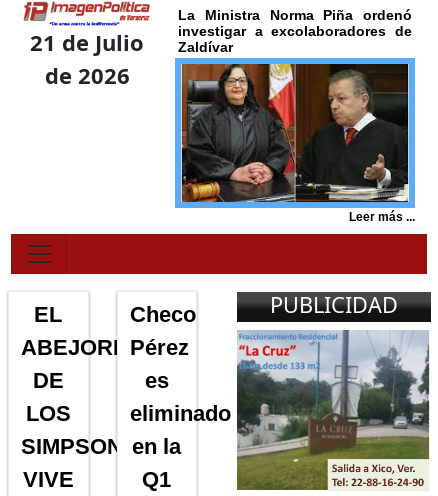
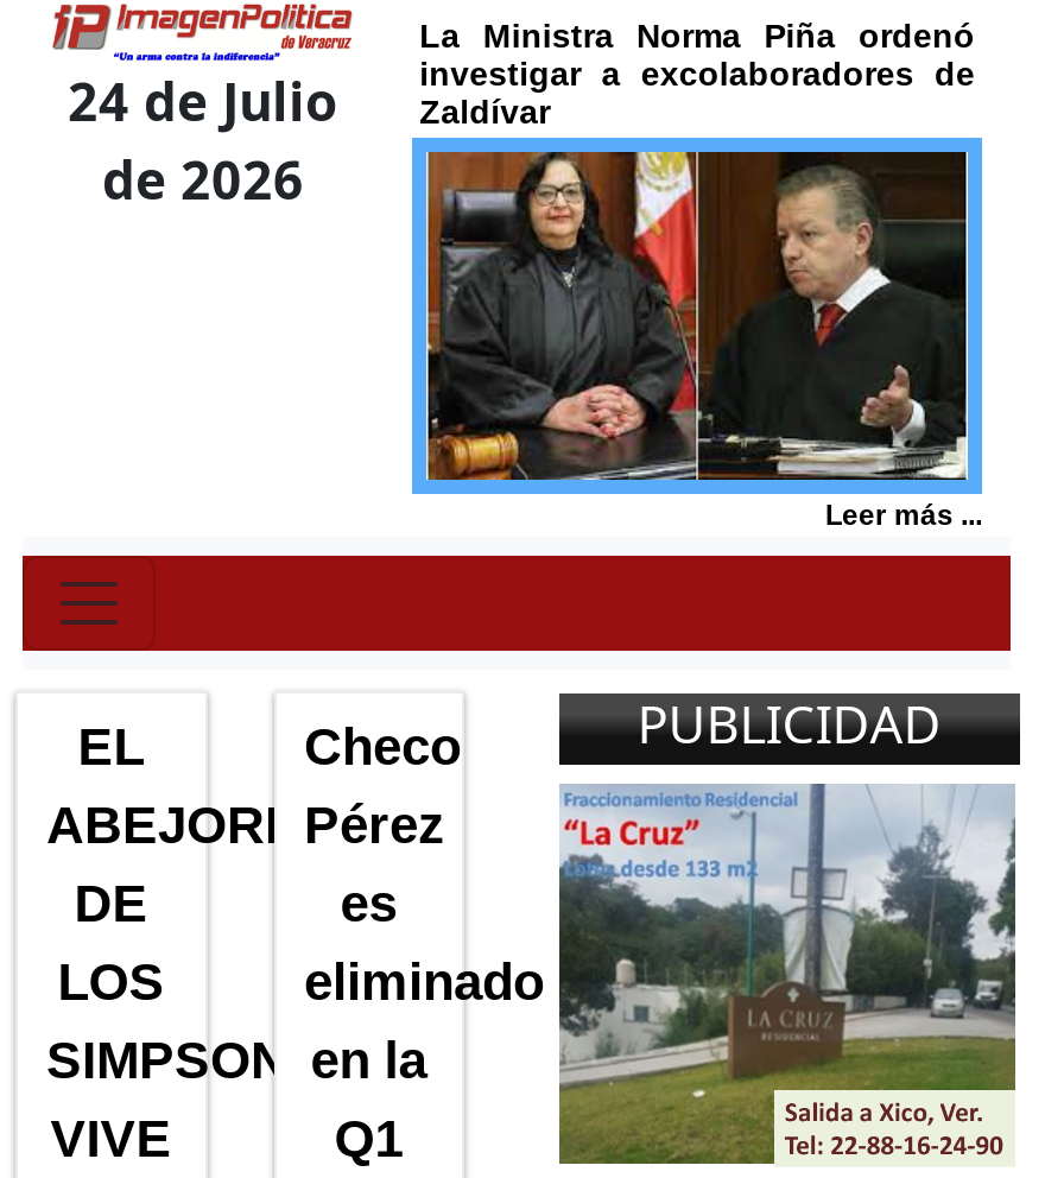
- 21 de Julio
+ 24 de Julio
